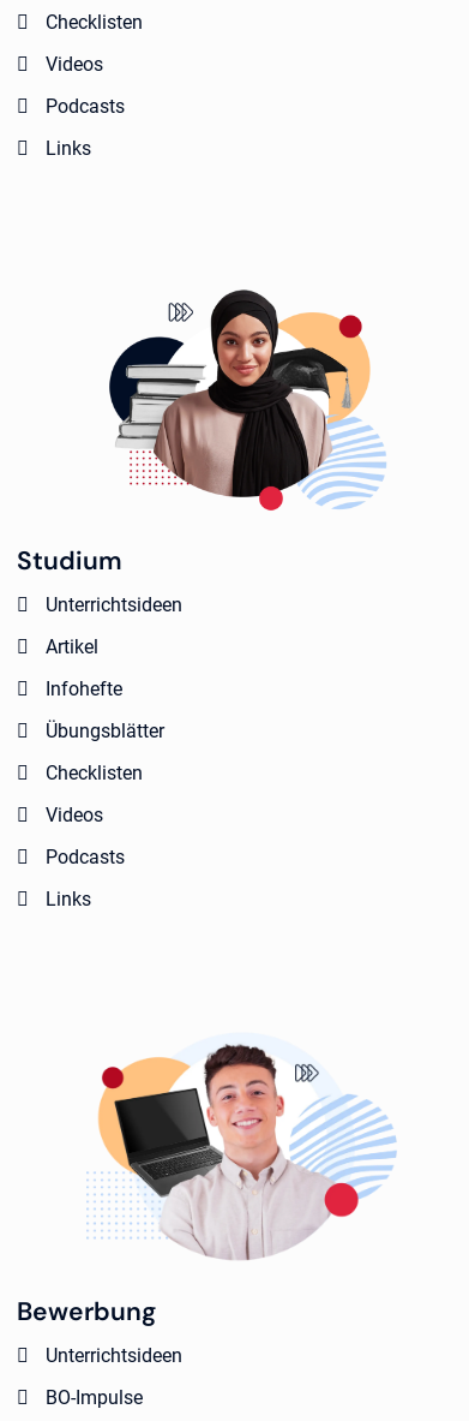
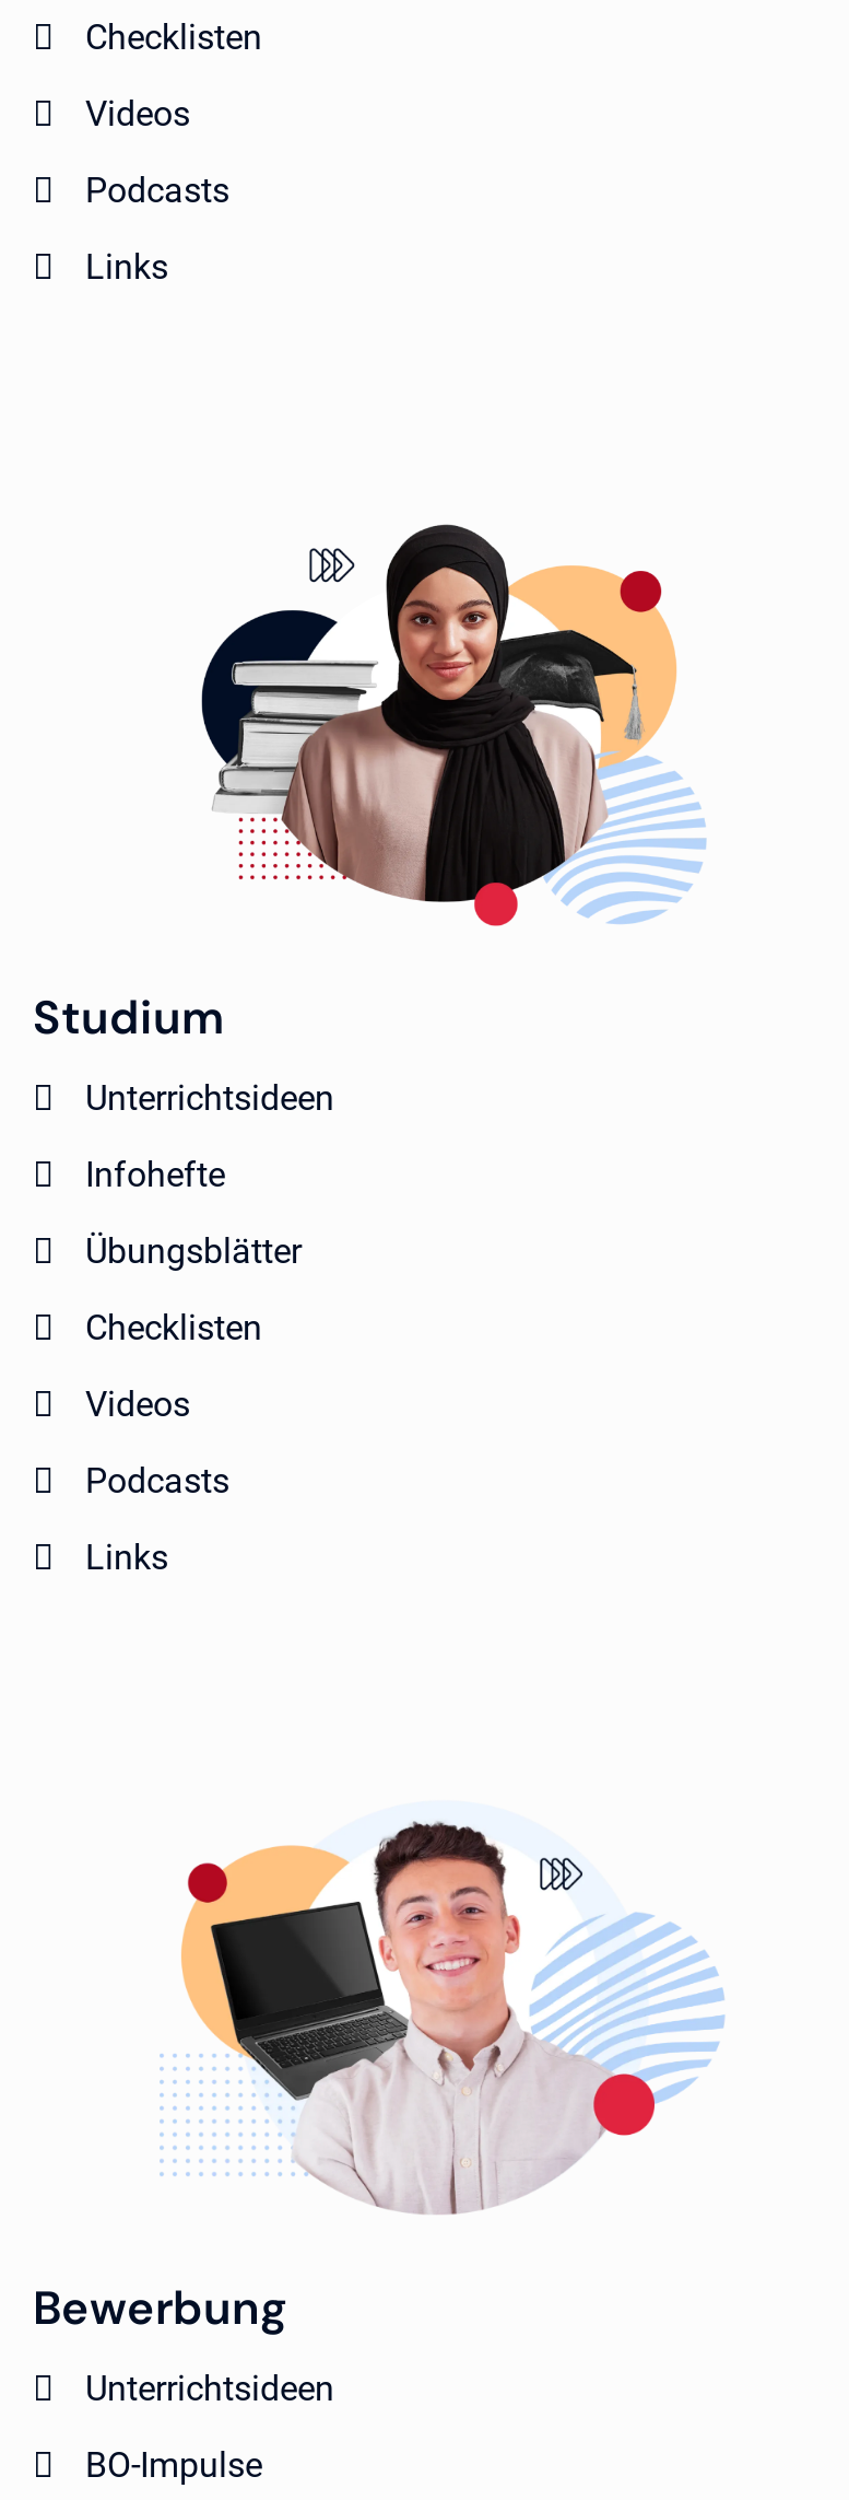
- Artikel
